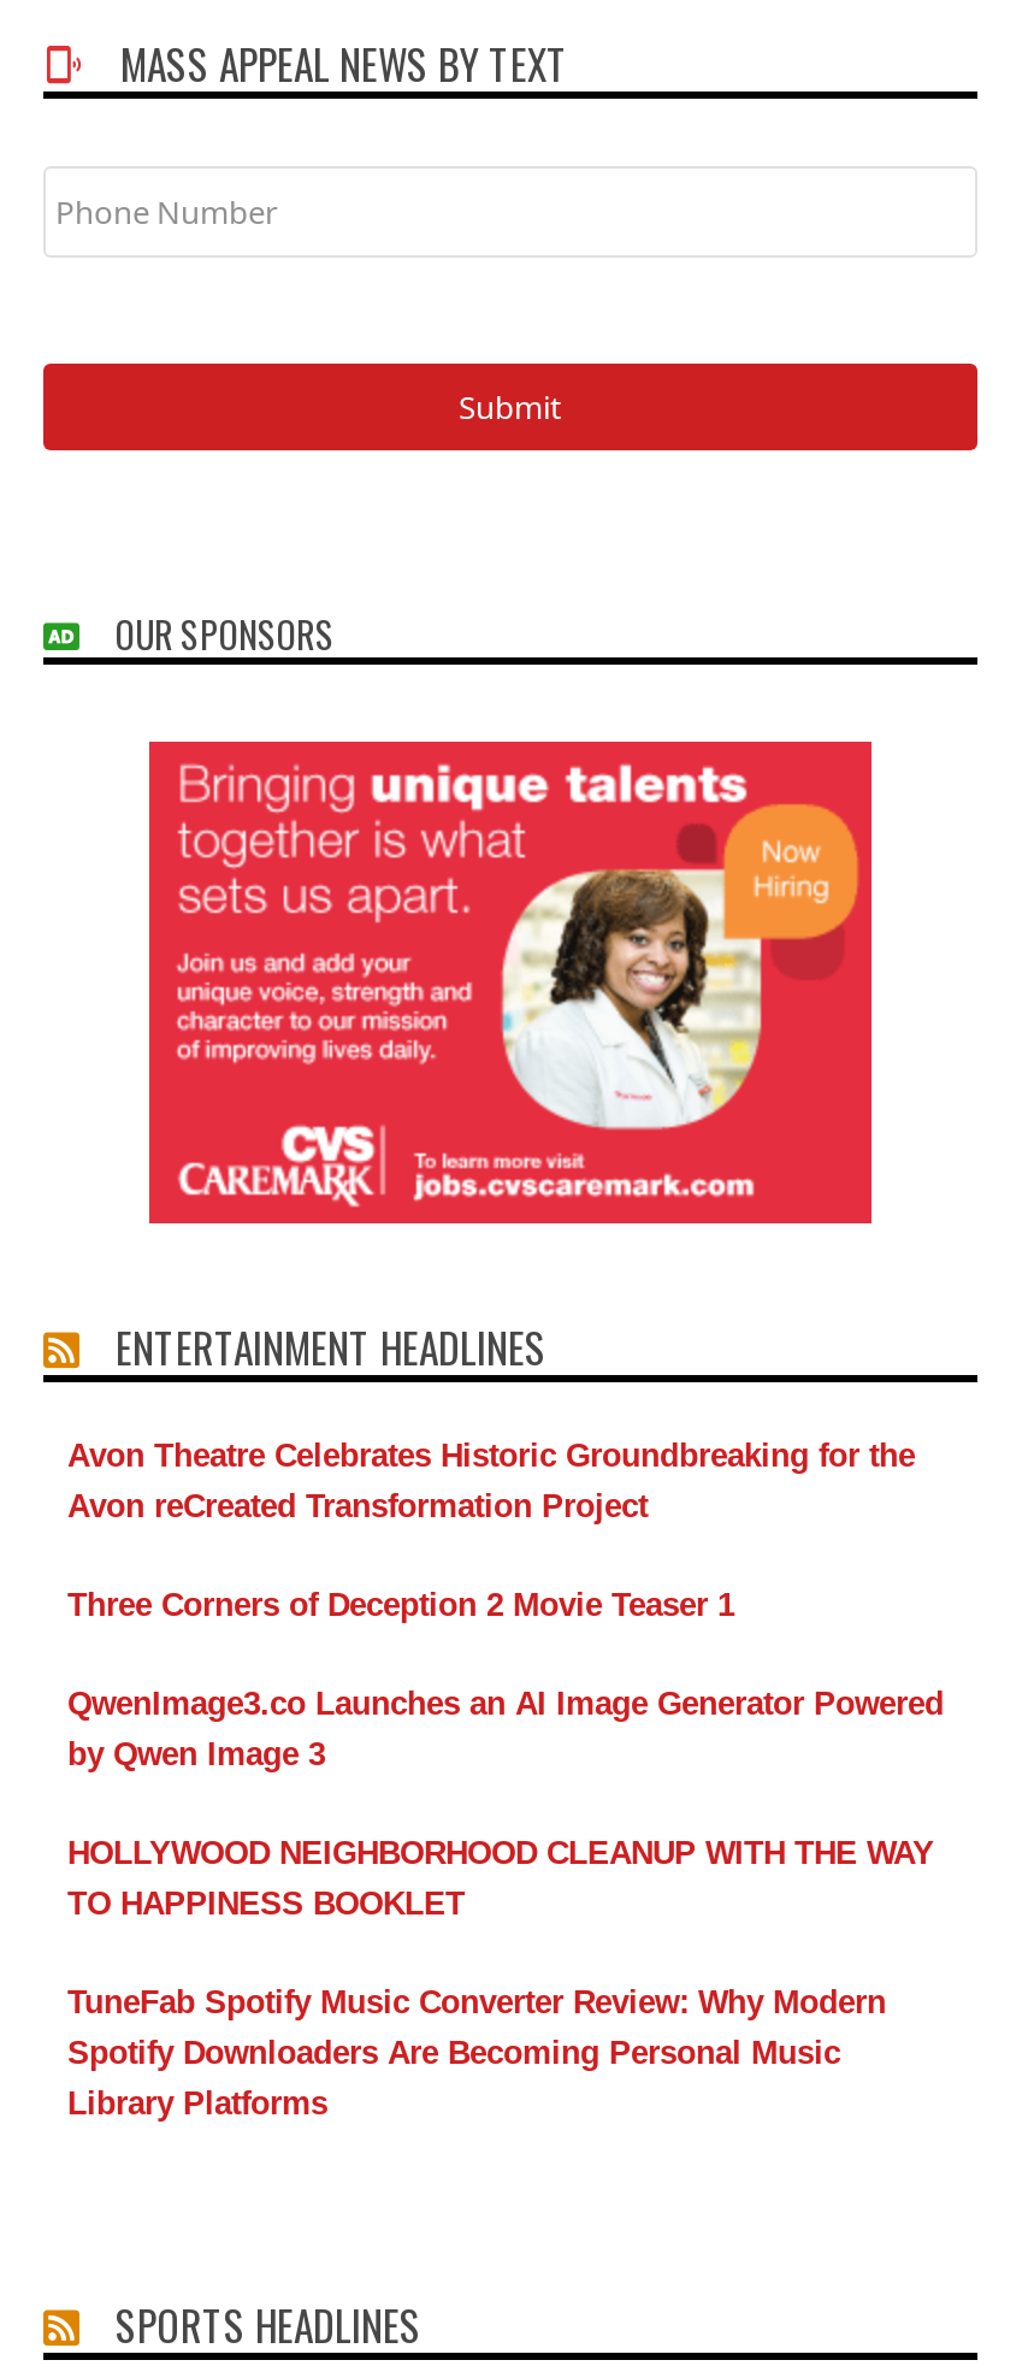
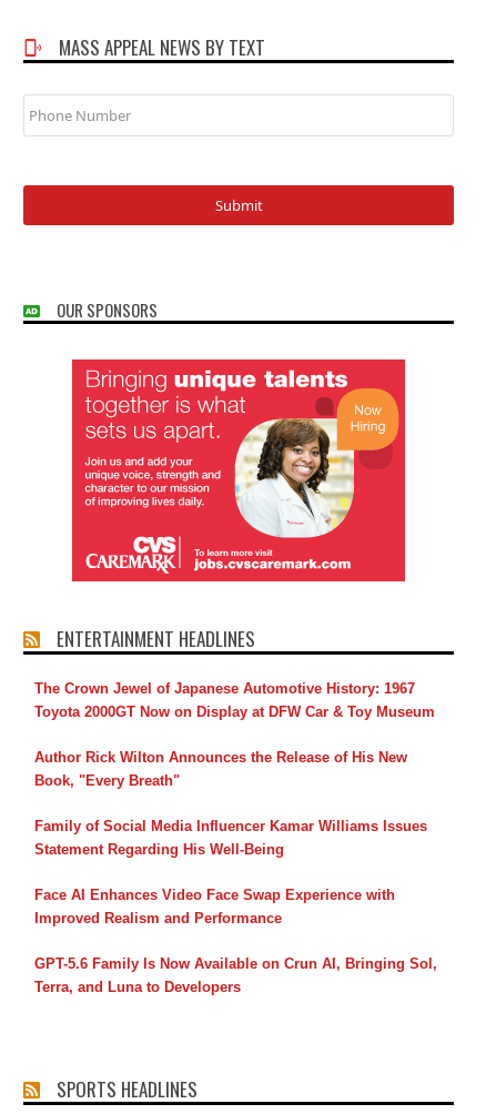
- Avon Theatre Celebrates Historic Groundbreaking for the
- Avon reCreated Transformation Project
+ The Crown Jewel of Japanese Automotive History: 1967
+ Toyota 2000GT Now on Display at DFW Car & Toy Museum

- Three Corners of Deception 2 Movie Teaser 1
+ Author Rick Wilton Announces the Release of His New
+ Book, "Every Breath"

- QwenImage3.co Launches an AI Image Generator Powered
- by Qwen Image 3
+ Family of Social Media Influencer Kamar Williams Issues
+ Statement Regarding His Well-Being

- HOLLYWOOD NEIGHBORHOOD CLEANUP WITH THE WAY
- TO HAPPINESS BOOKLET
+ Face AI Enhances Video Face Swap Experience with
+ Improved Realism and Performance

- TuneFab Spotify Music Converter Review: Why Modern
- Spotify Downloaders Are Becoming Personal Music
- Library Platforms
+ GPT-5.6 Family Is Now Available on Crun AI, Bringing Sol,
+ Terra, and Luna to Developers
